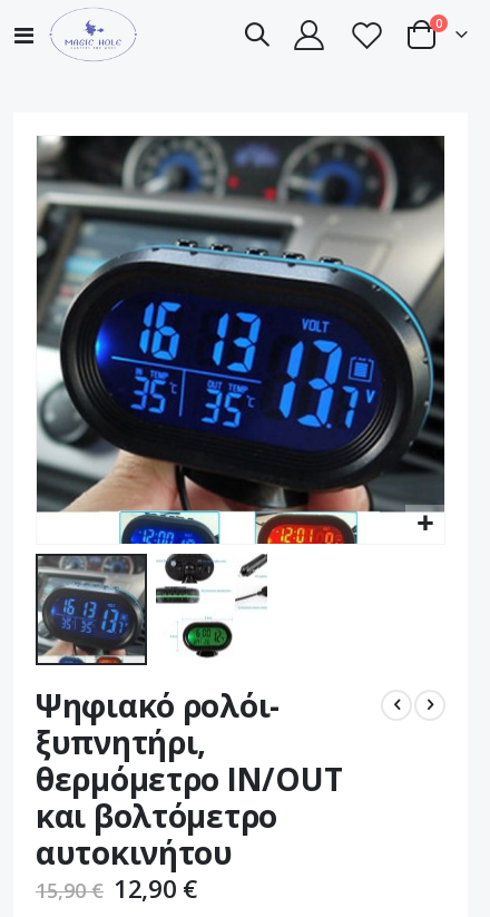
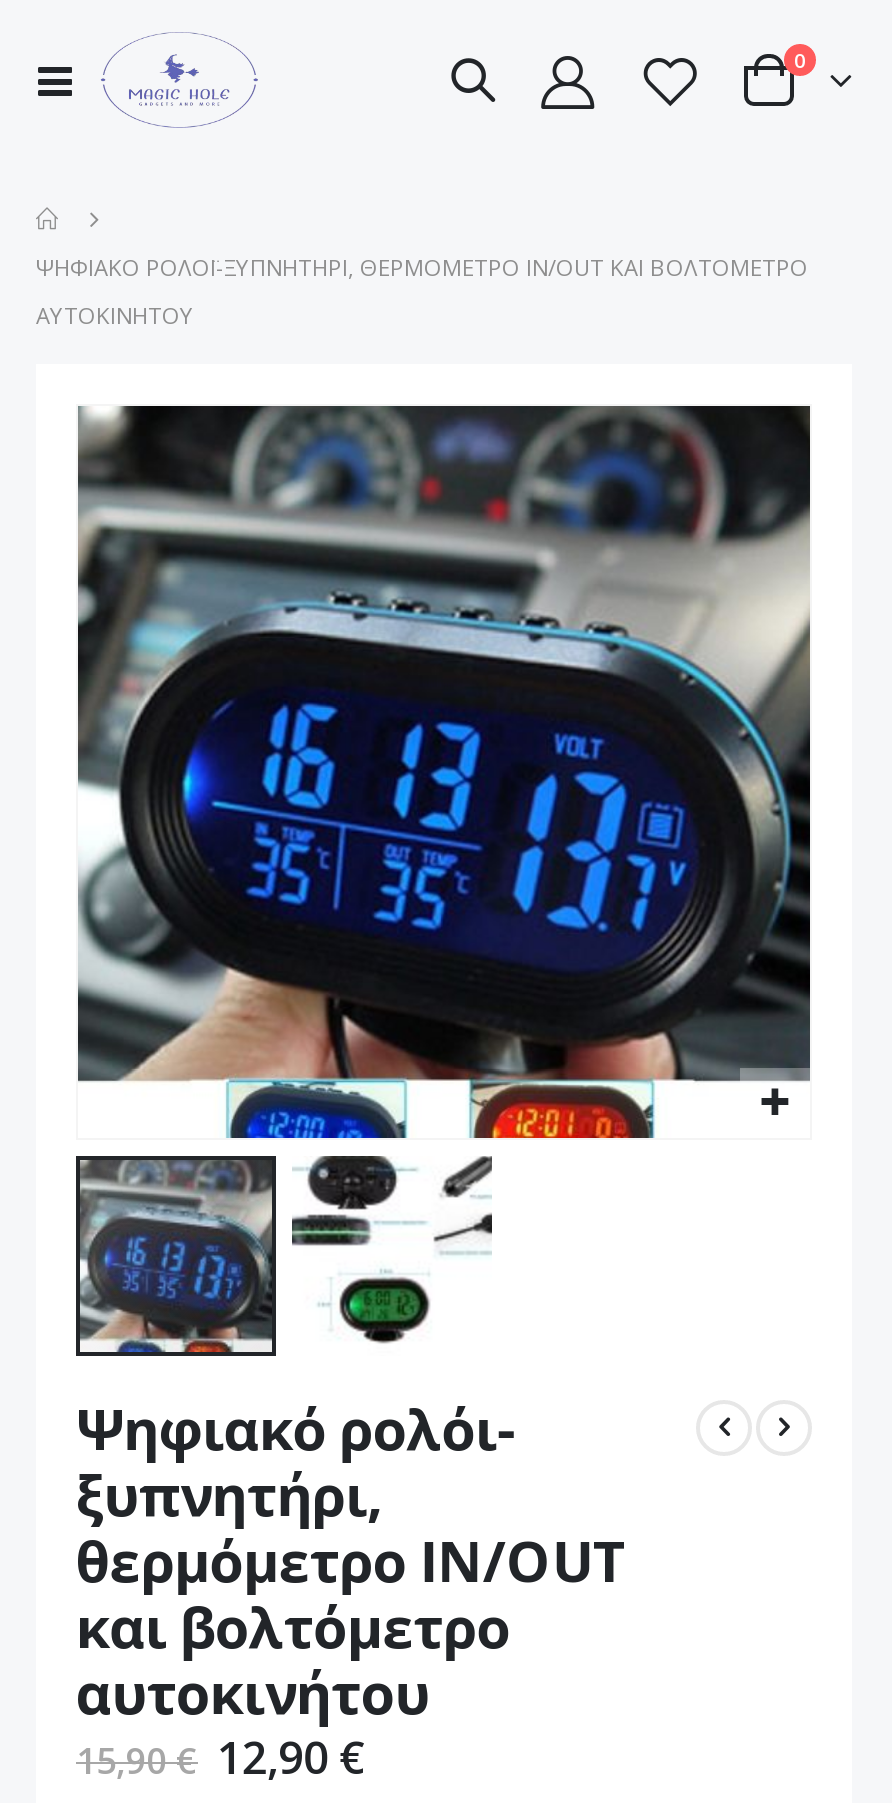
+ ΨΗΦΙΑΚΌ ΡΟΛΌΙ-ΞΥΠΝΗΤΉΡΙ, ΘΕΡΜΌΜΕΤΡΟ ΙΝ/OUT ΚΑΙ ΒΟΛΤΌΜΕΤΡΟ
+ ΑΥΤΟΚΙΝΉΤΟΥ
